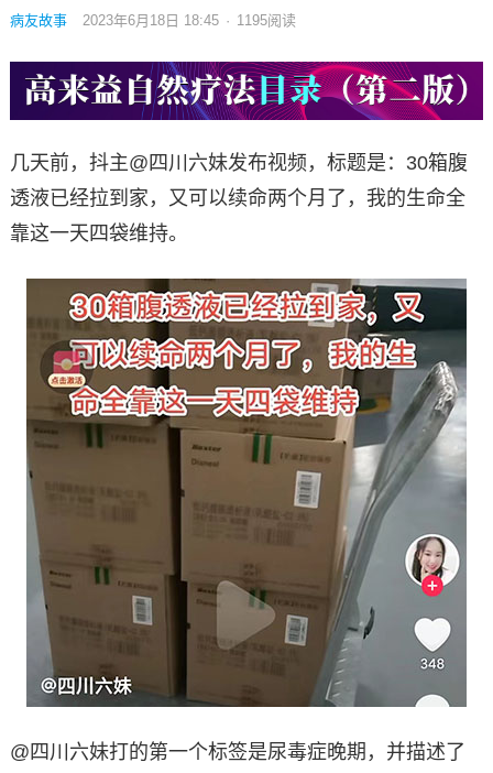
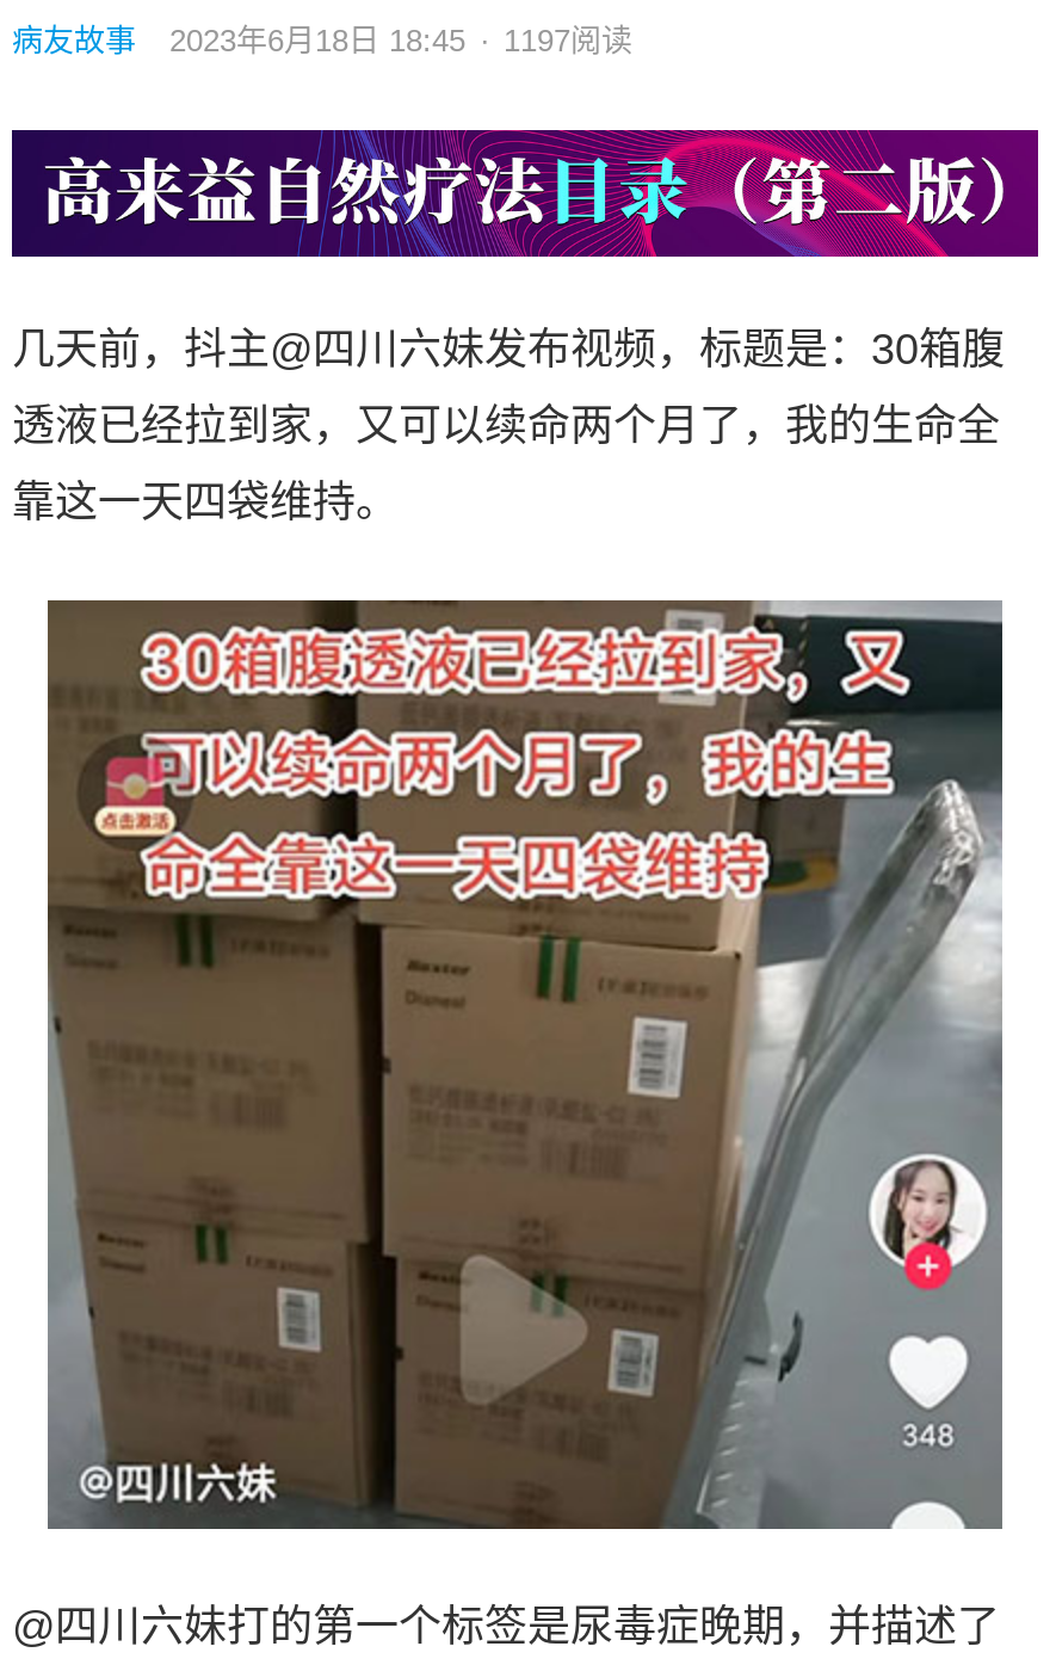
- 病友故事 2023年6月18日 18:45 · 1195阅读
+ 病友故事 2023年6月18日 18:45 · 1197阅读
